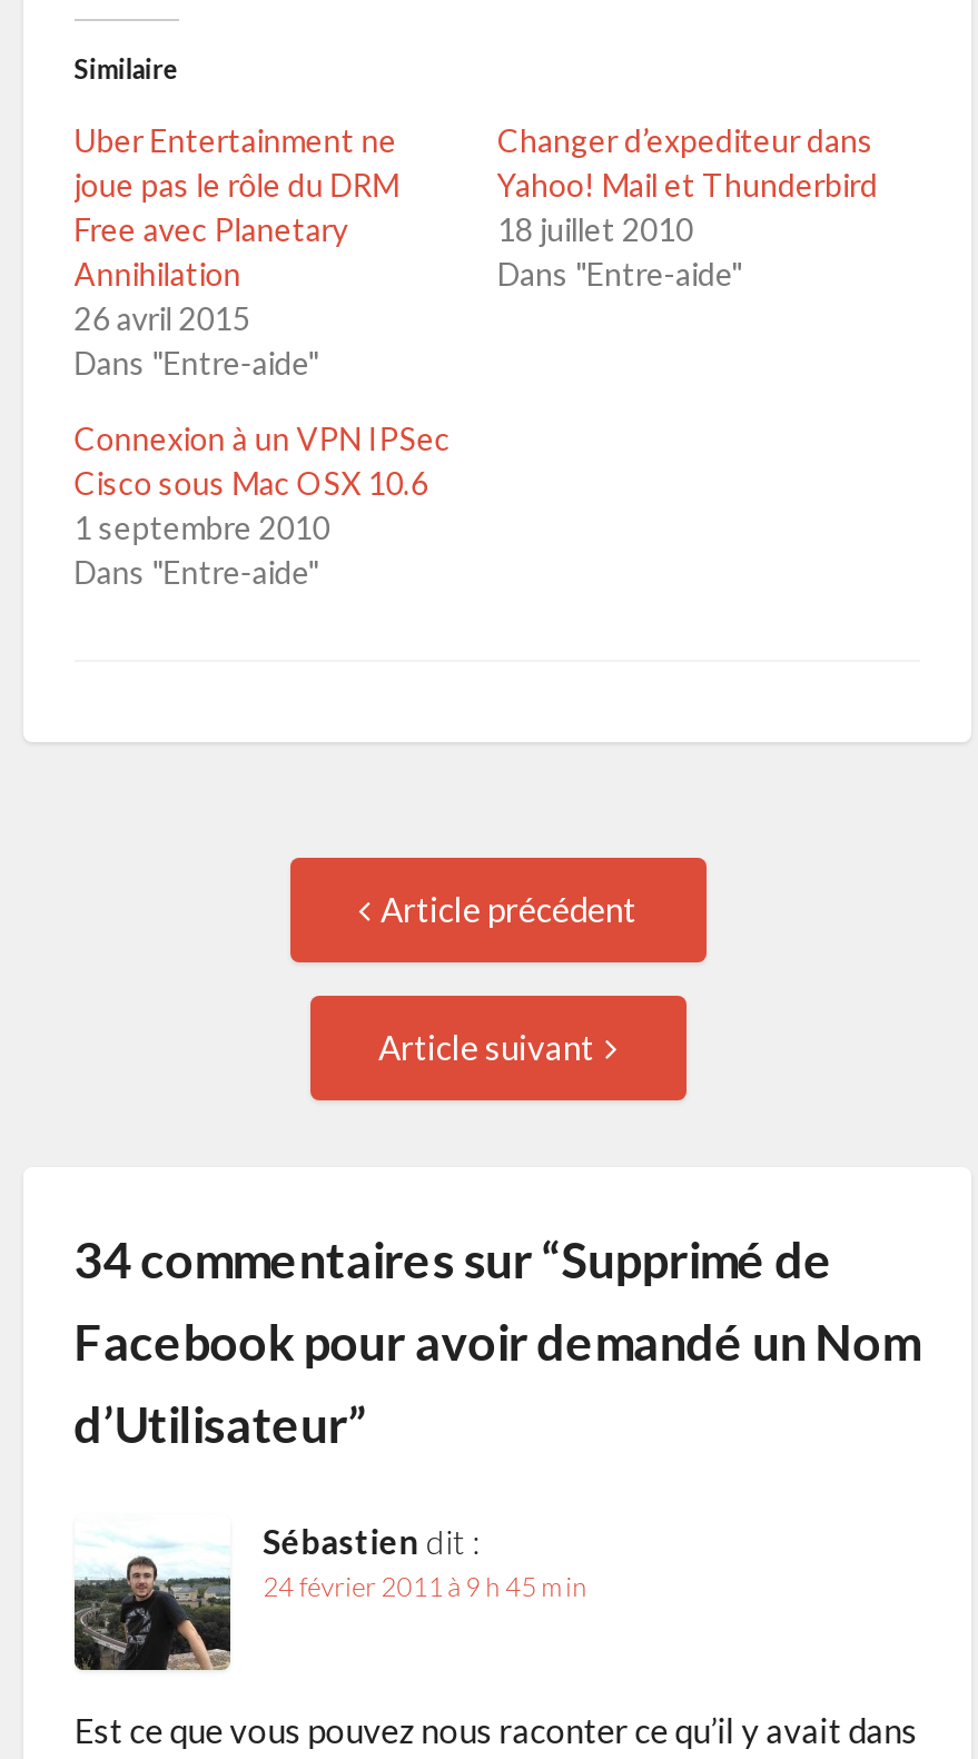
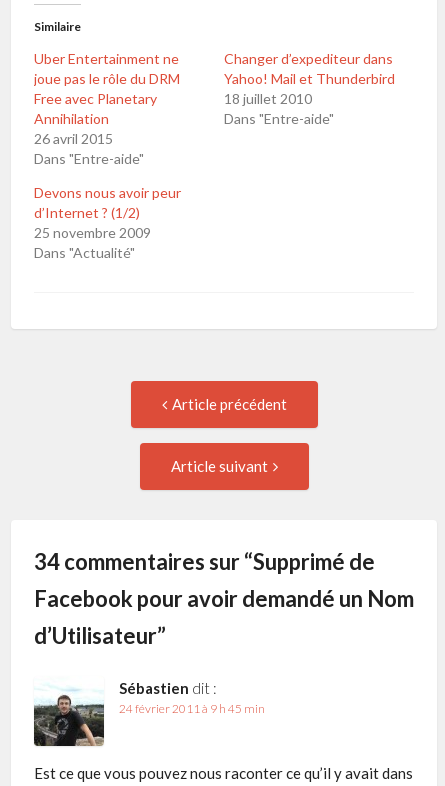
- Connexion à un VPN IPSec
- Cisco sous Mac OSX 10.6
- 1 septembre 2010
- Dans "Entre-aide"
+ Devons nous avoir peur
+ d’Internet ? (1/2)
+ 25 novembre 2009
+ Dans "Actualité"
